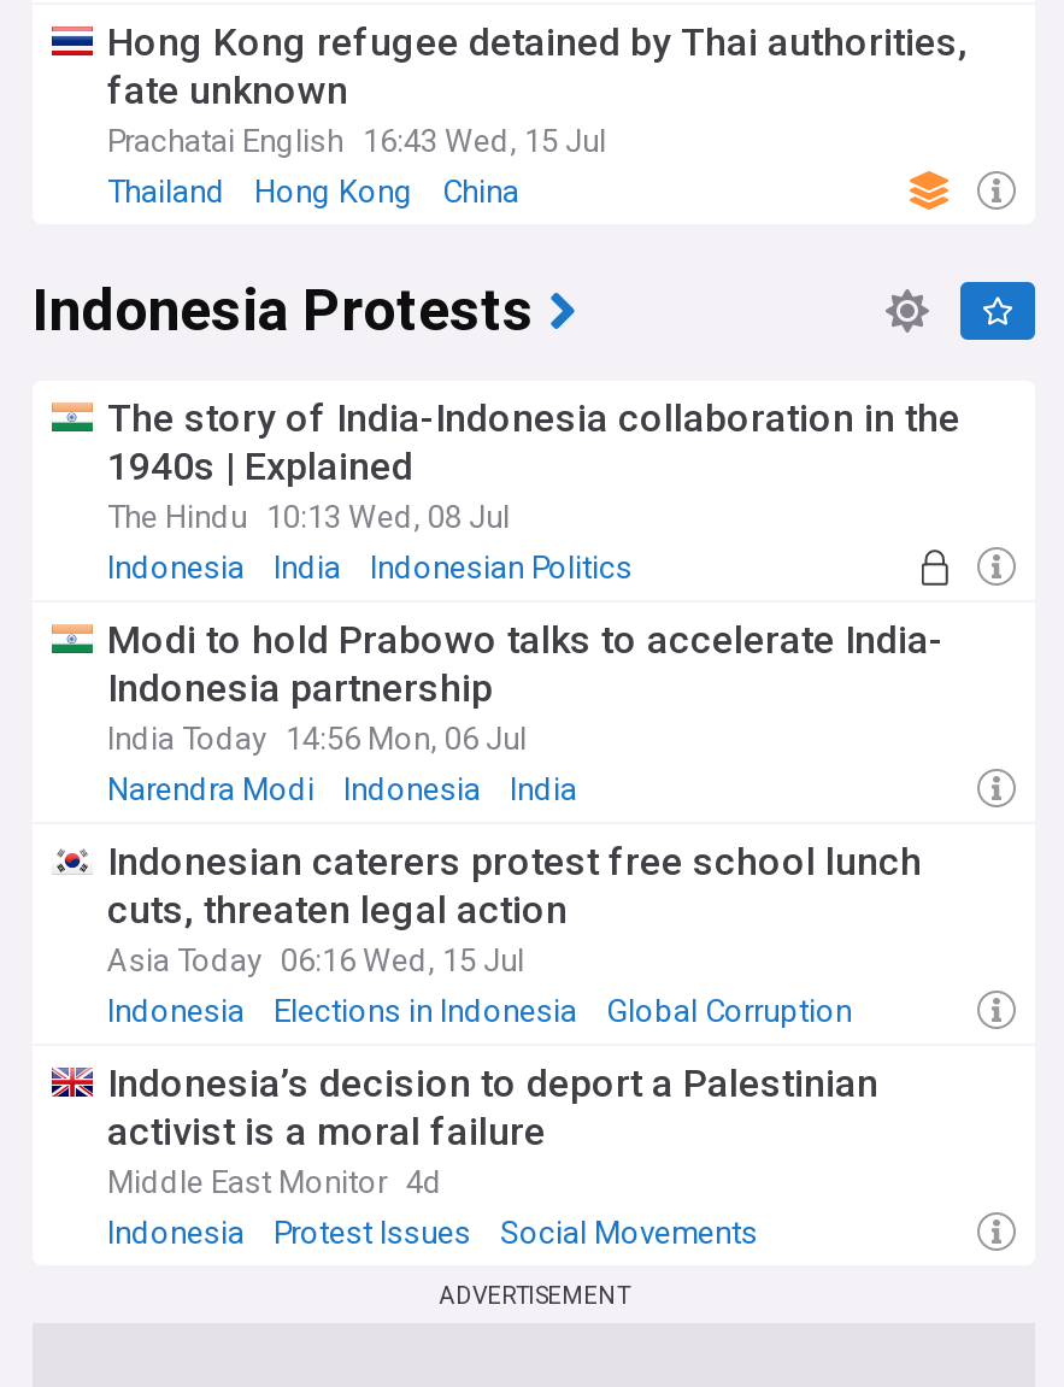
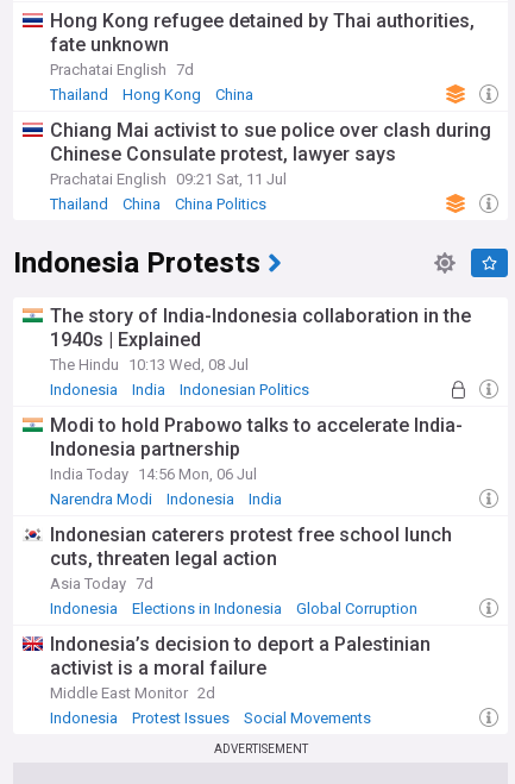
- Prachatai English 16:43 Wed, 15 Jul
+ Prachatai English 7d

+ Chiang Mai activist to sue police over clash during
+ Chinese Consulate protest, lawyer says
+ Prachatai English 09:21 Sat, 11 Jul
+ Thailand
+ China
+ China Politics

- Asia Today 06:16 Wed, 15 Jul
+ Asia Today 7d

- Middle East Monitor 4d
+ Middle East Monitor 2d
